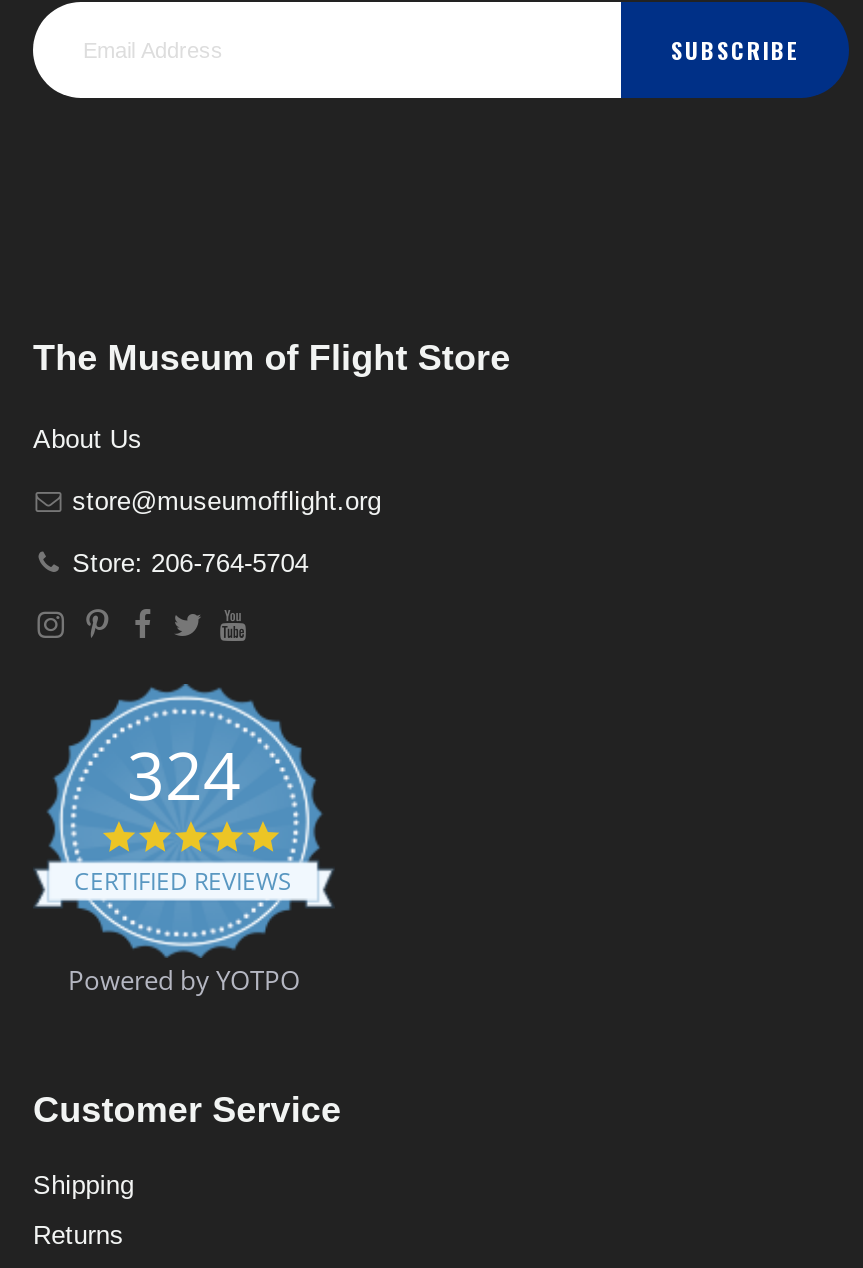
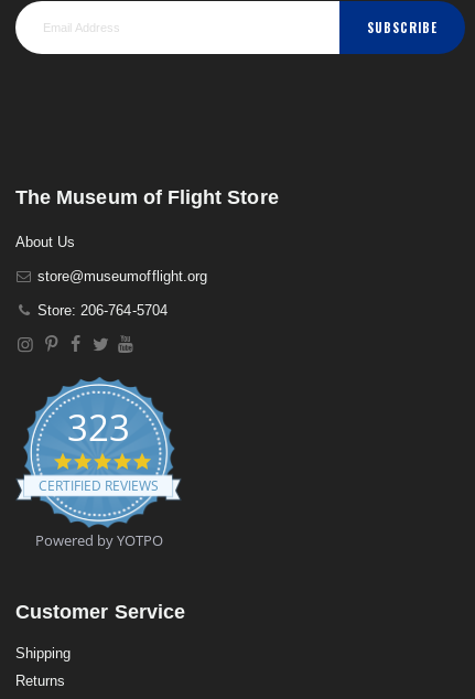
- 324
+ 323
